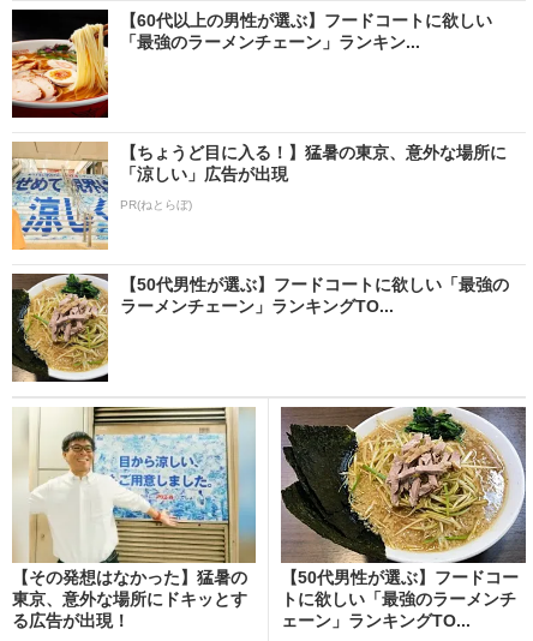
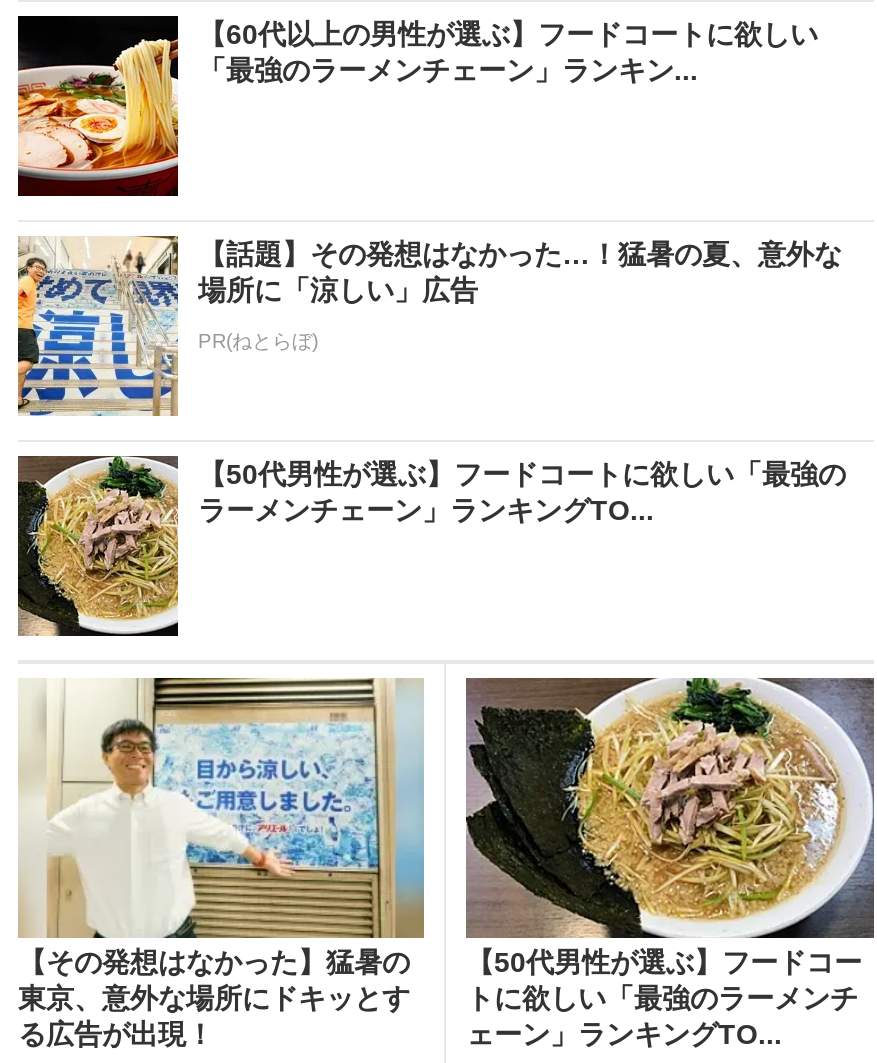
- [image]
- 【ちょうど目に入る！】猛暑の東京、意外な場所に
- 「涼しい」広告が出現
+ [image]
+ 【話題】その発想はなかった…！猛暑の夏、意外な
+ 場所に「涼しい」広告
